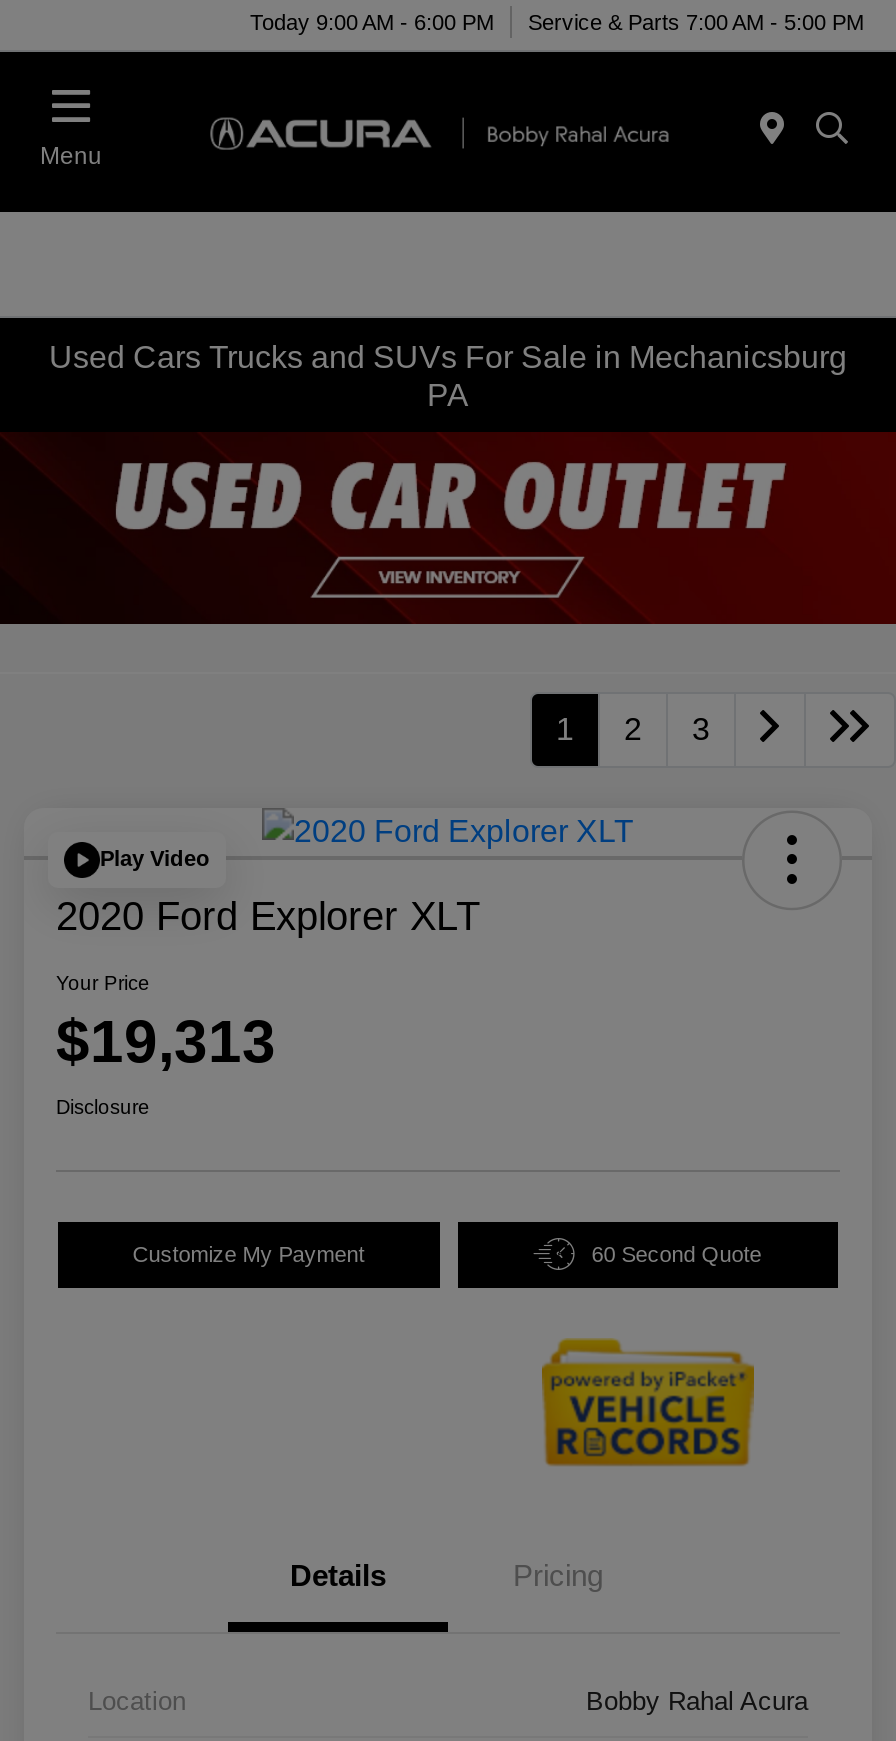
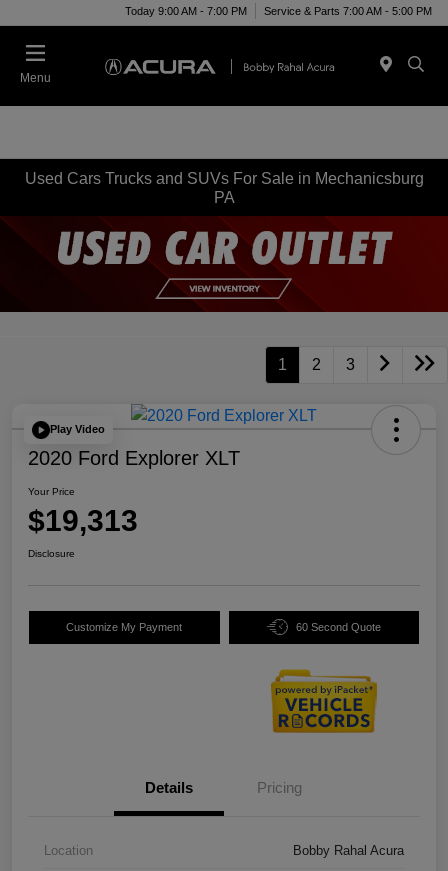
- Today 9:00 AM - 6:00 PM Service & Parts 7:00 AM - 5:00 PM
+ Today 9:00 AM - 7:00 PM Service & Parts 7:00 AM - 5:00 PM
